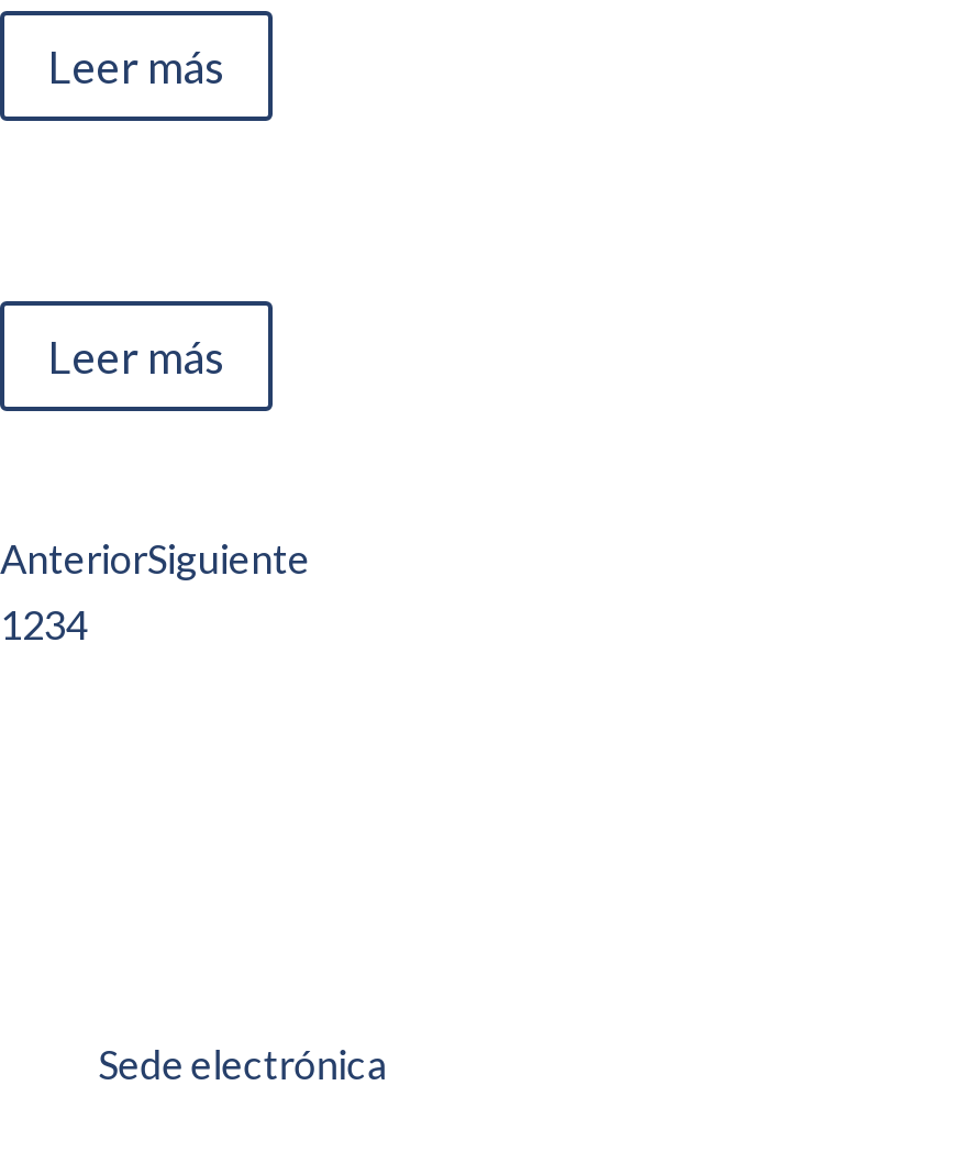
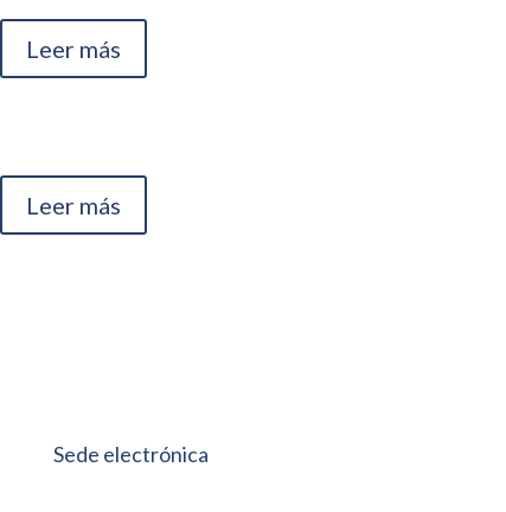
- AnteriorSiguiente
- 1234
